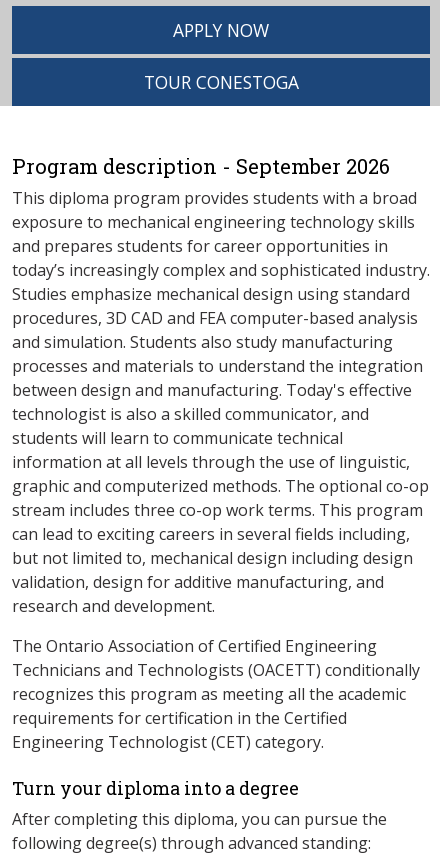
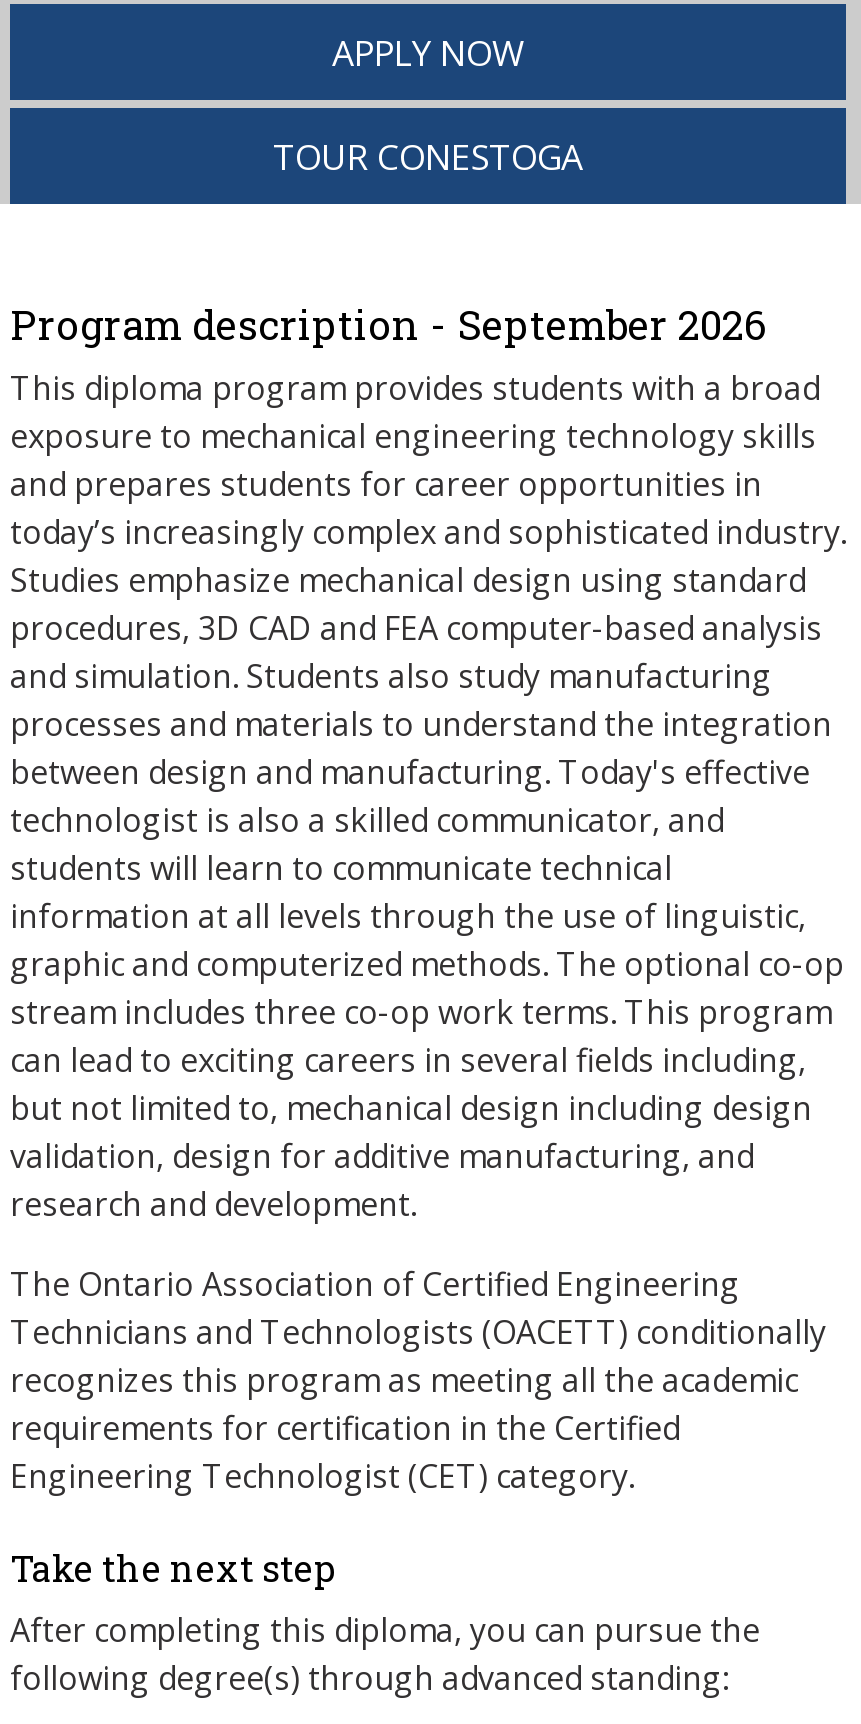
- Turn your diploma into a degree
+ Take the next step
